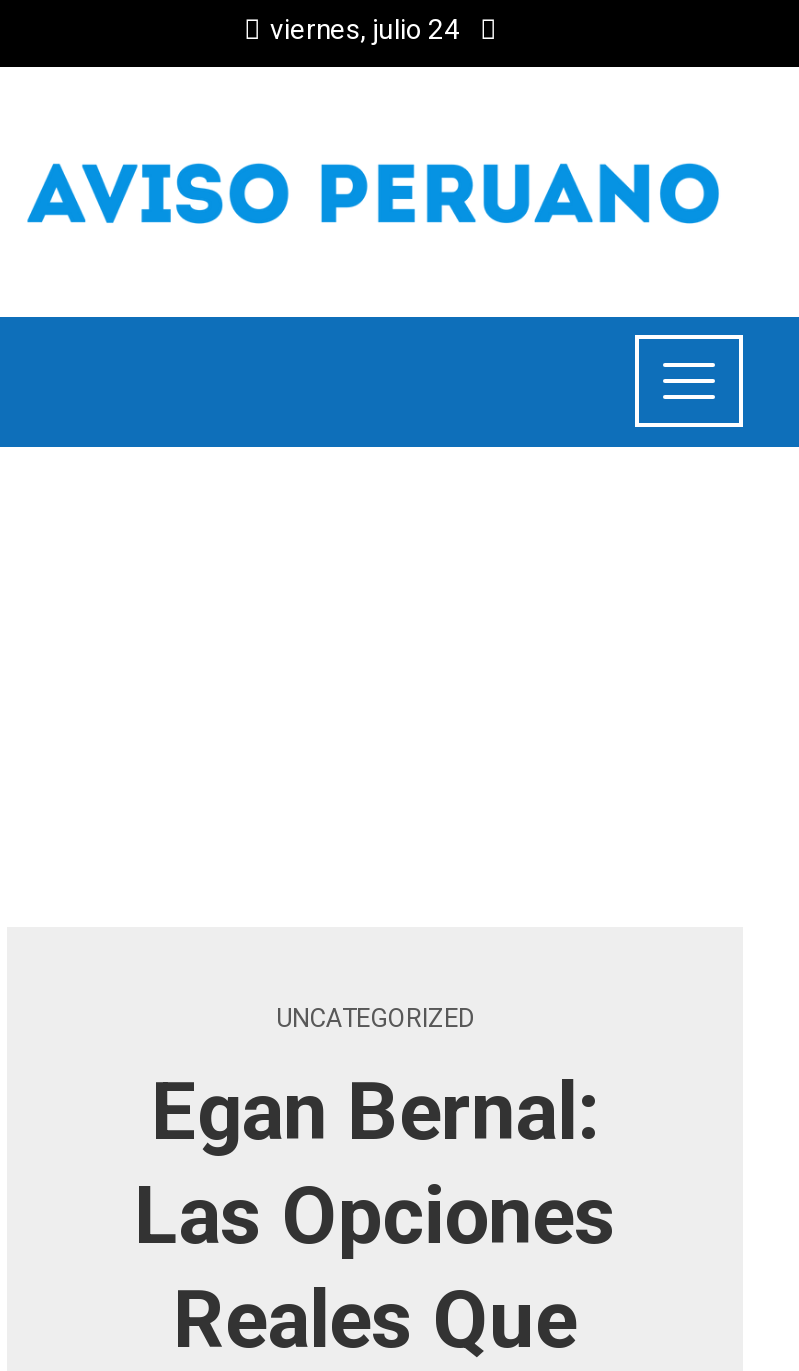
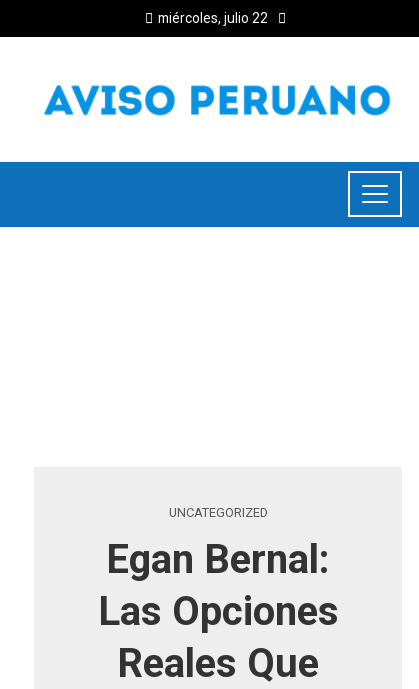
- viernes, julio 24
+ miércoles, julio 22
